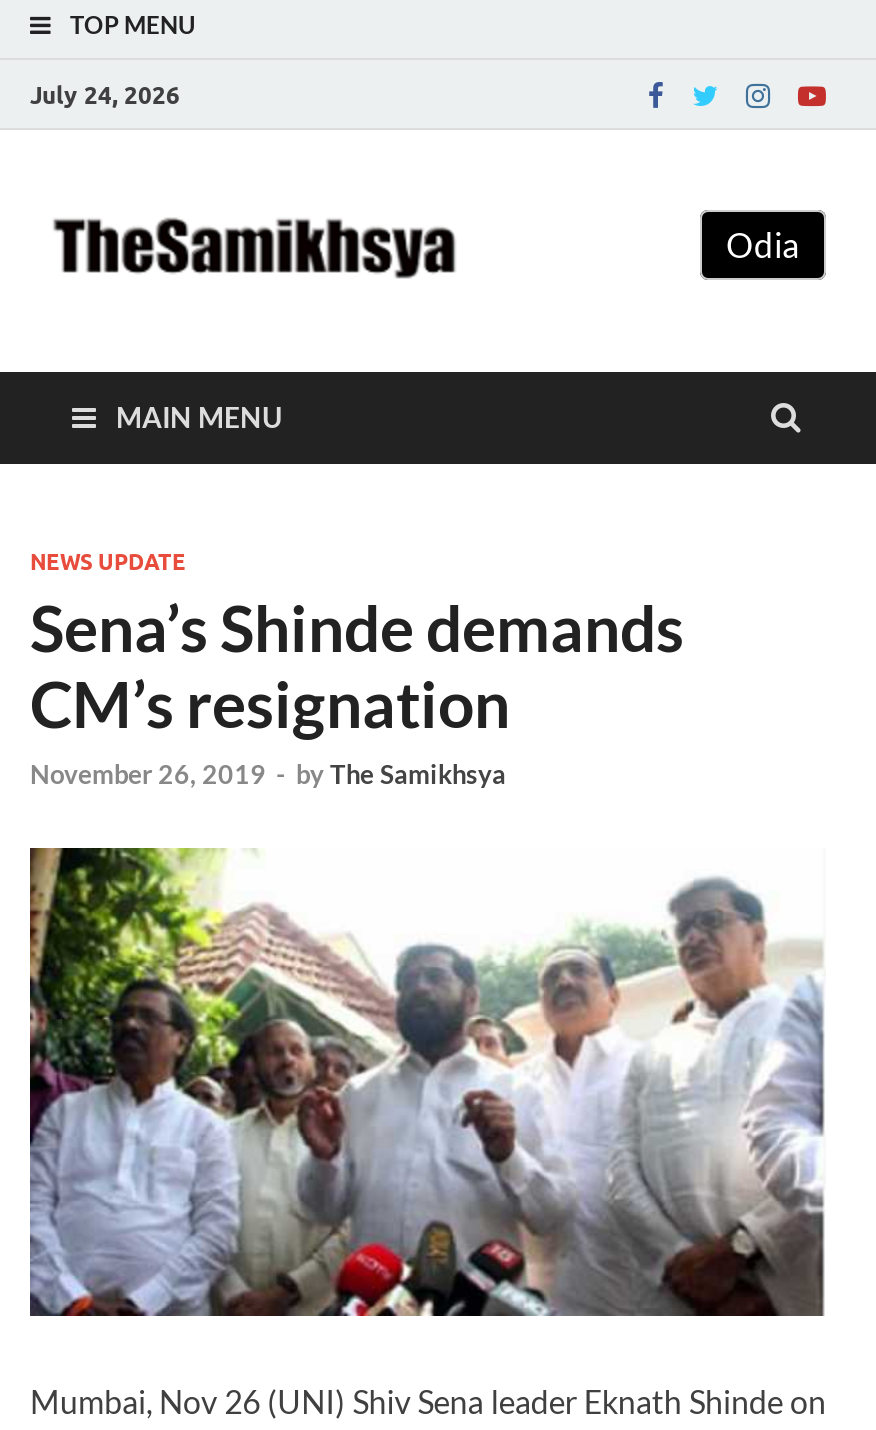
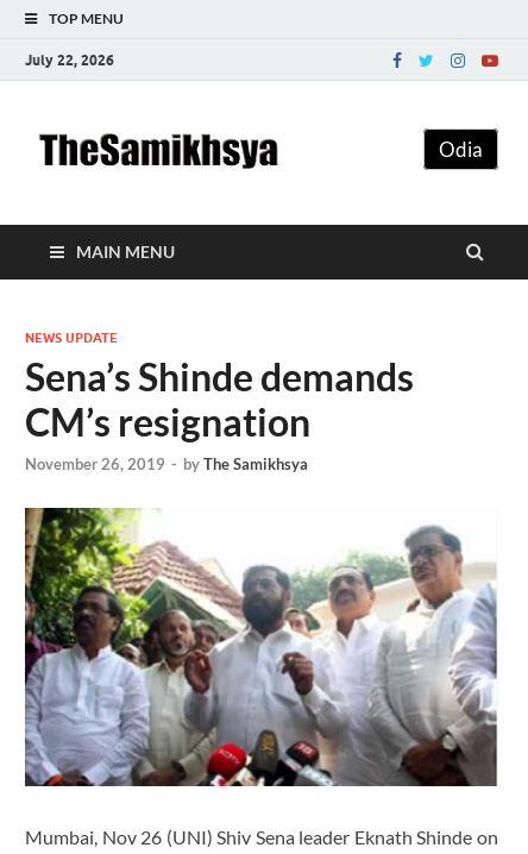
- July 24, 2026
+ July 22, 2026
